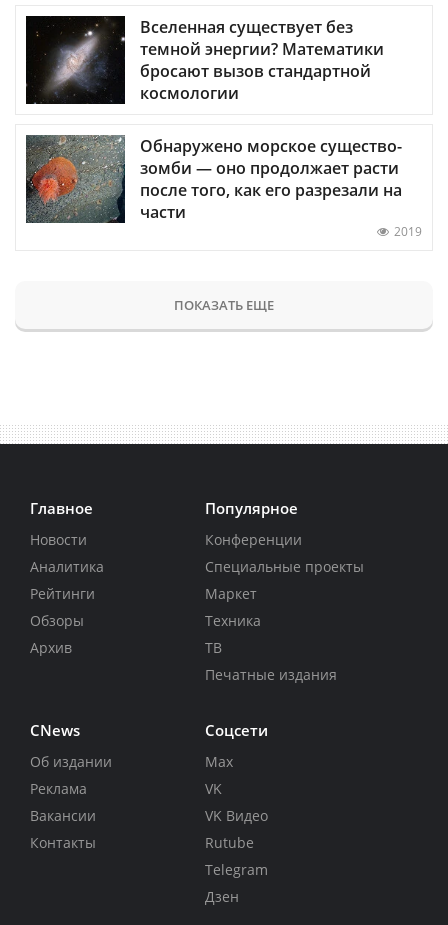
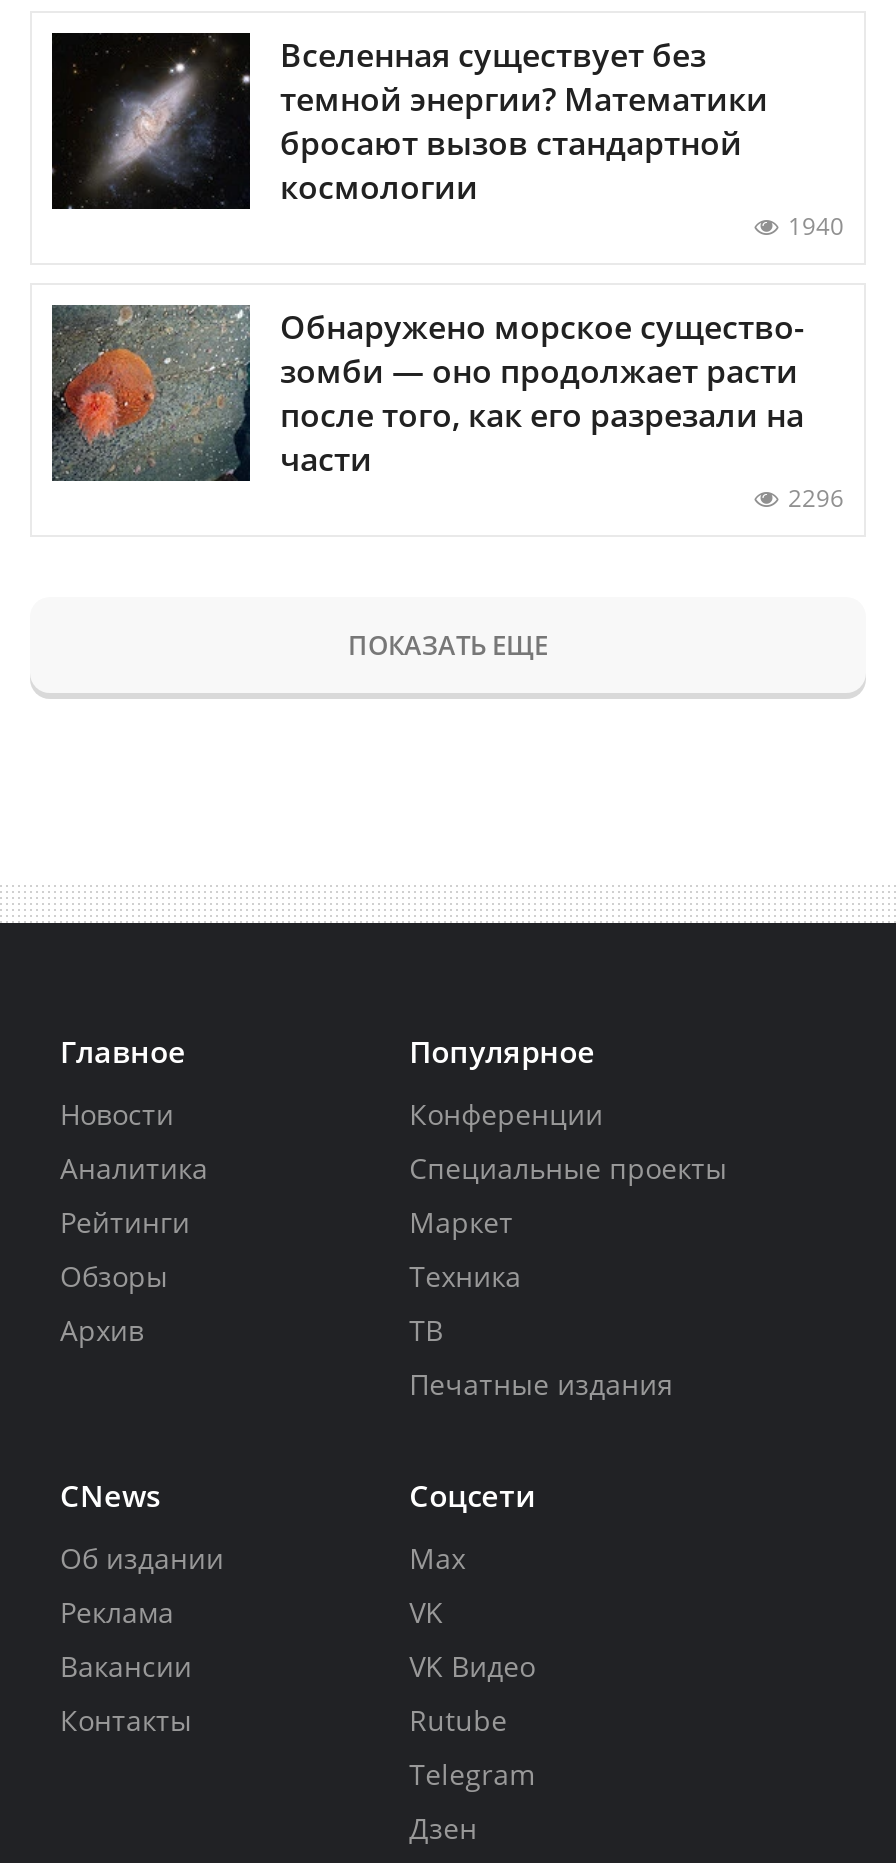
+ 1940

- 2019
+ 2296
